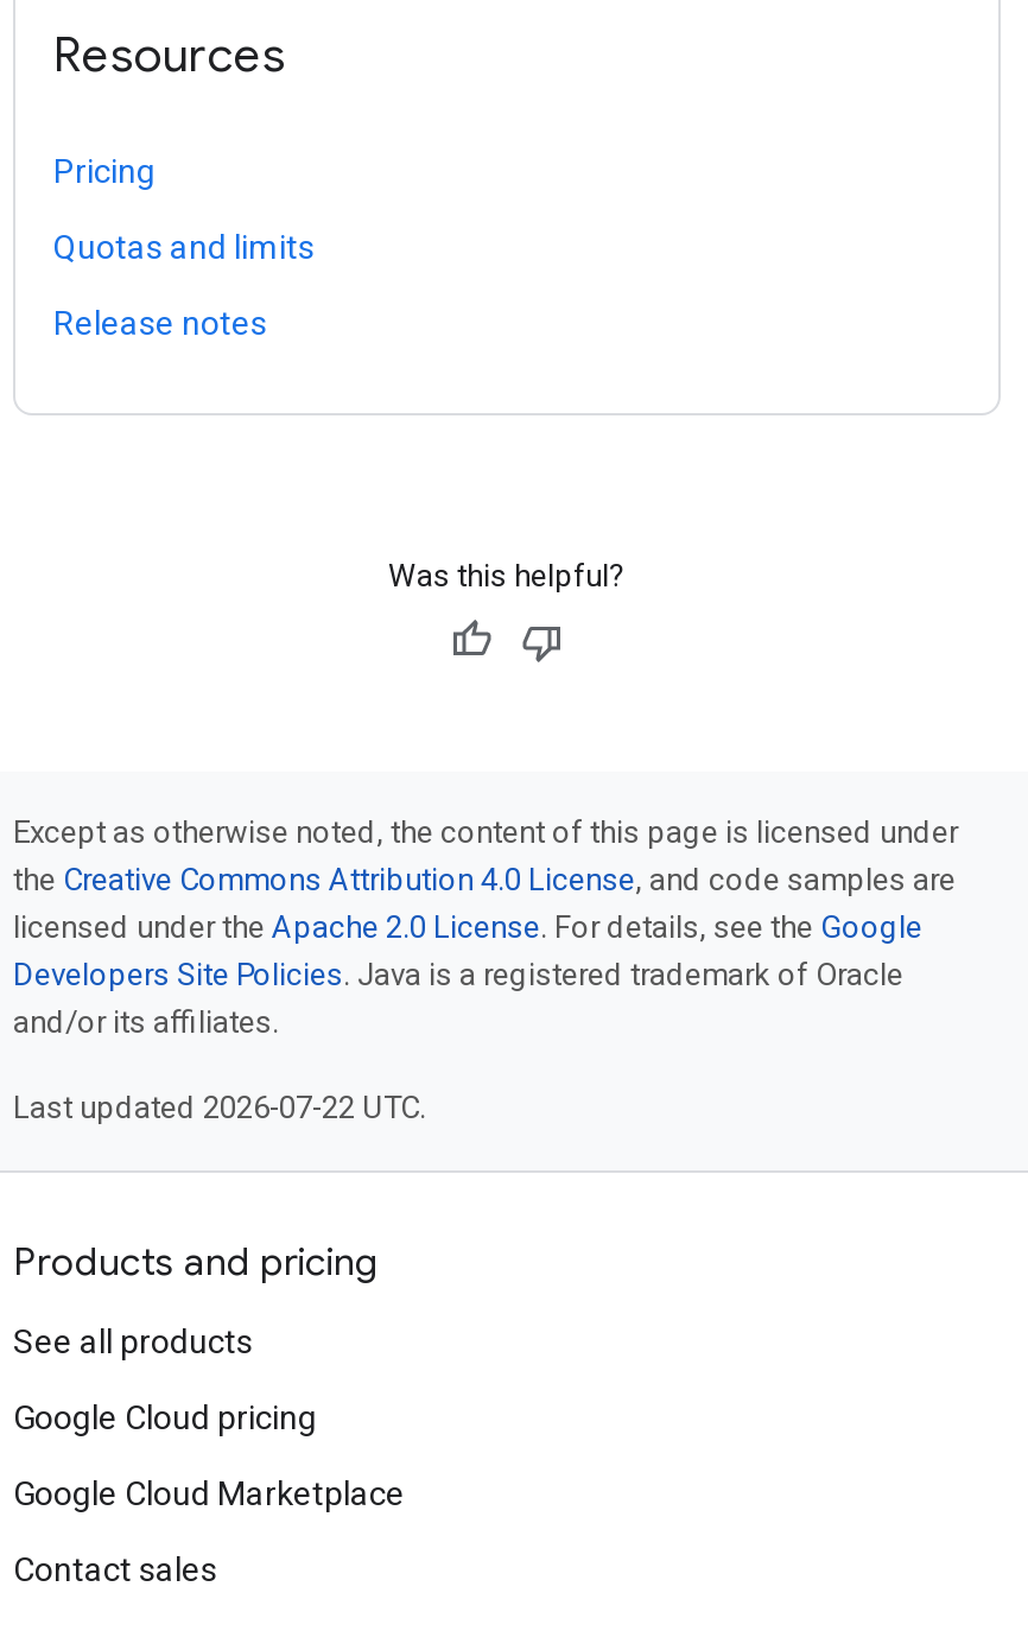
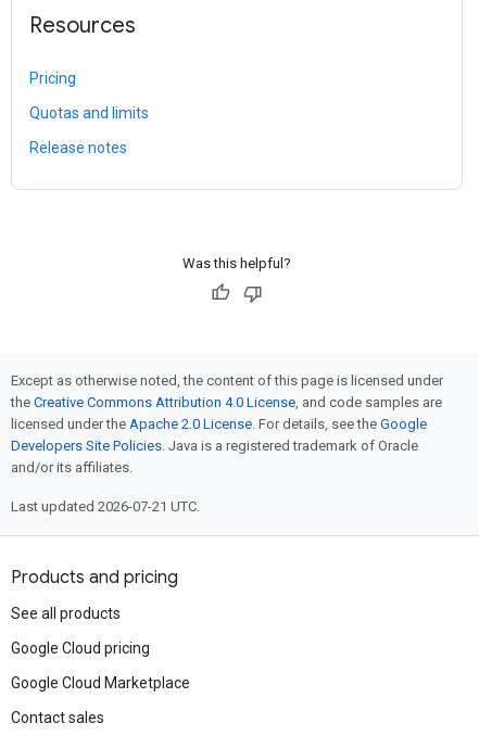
- Last updated 2026-07-22 UTC.
+ Last updated 2026-07-21 UTC.
